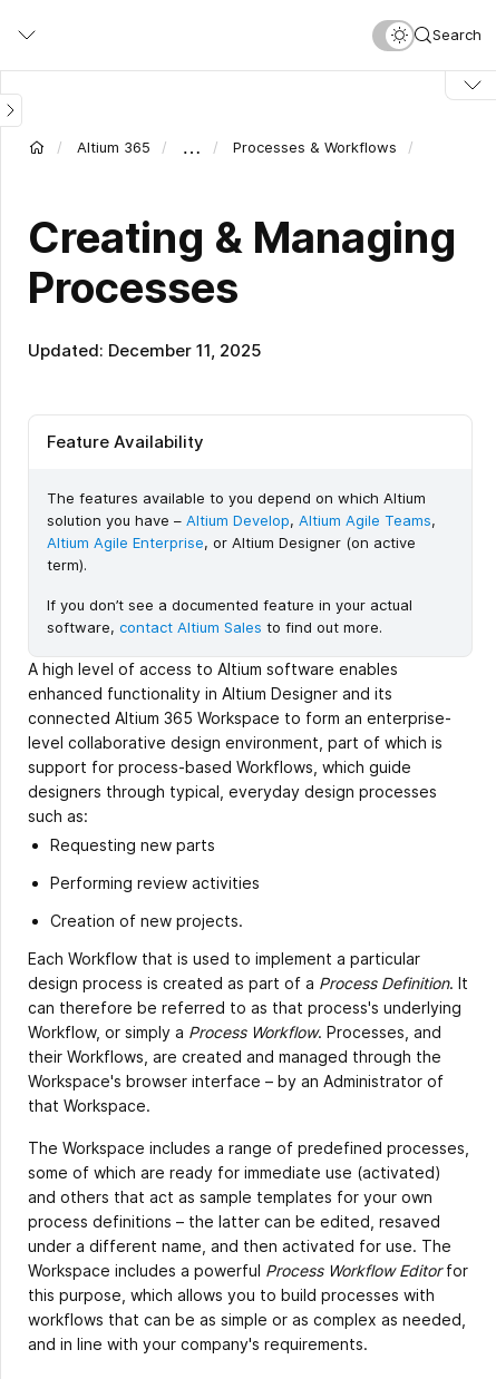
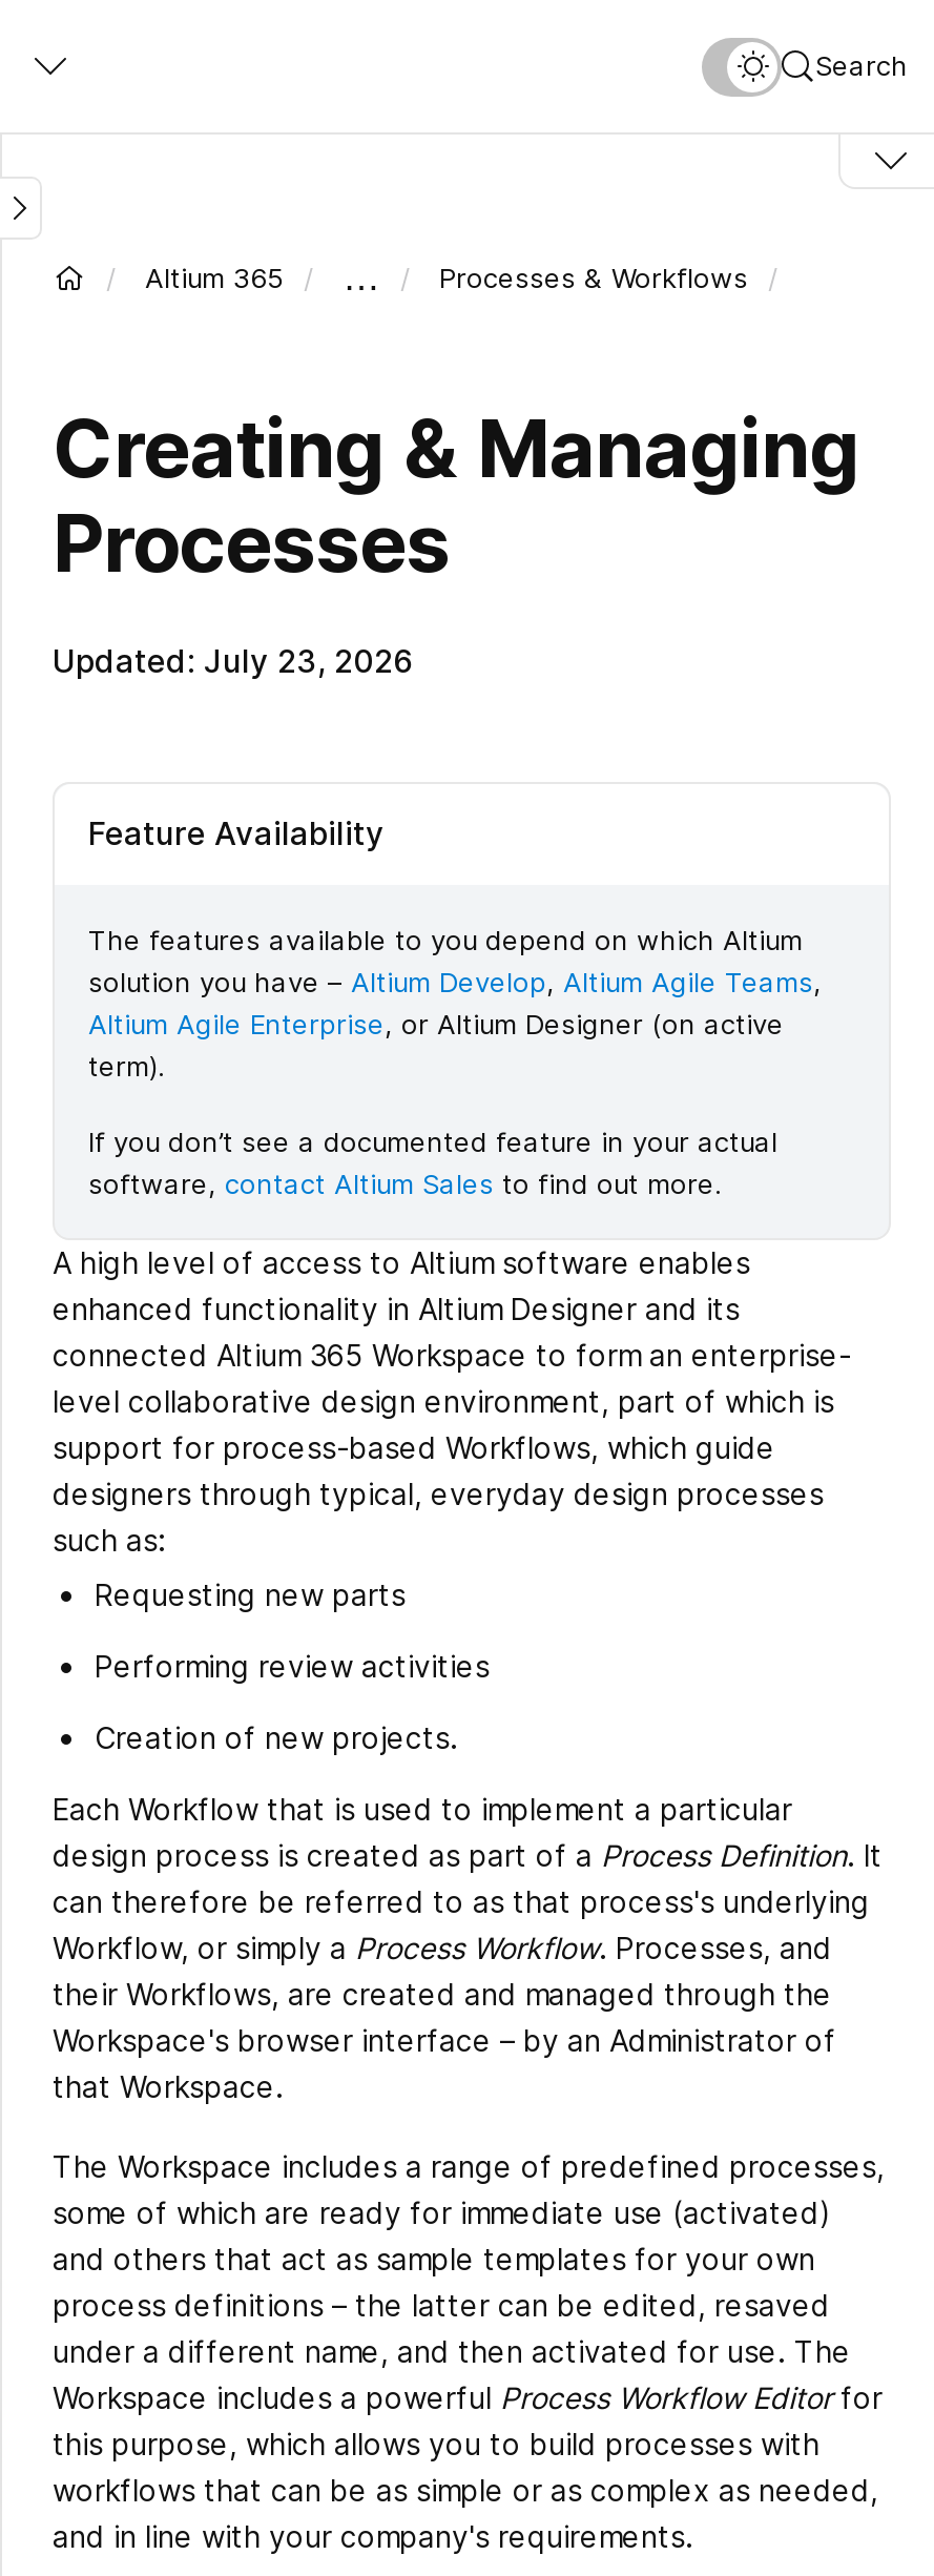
- Updated: December 11, 2025
+ Updated: July 23, 2026
